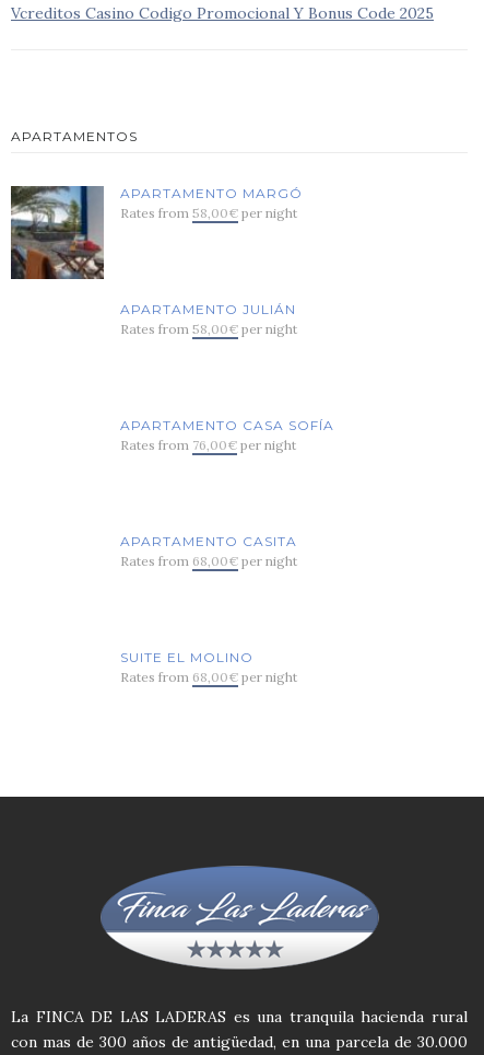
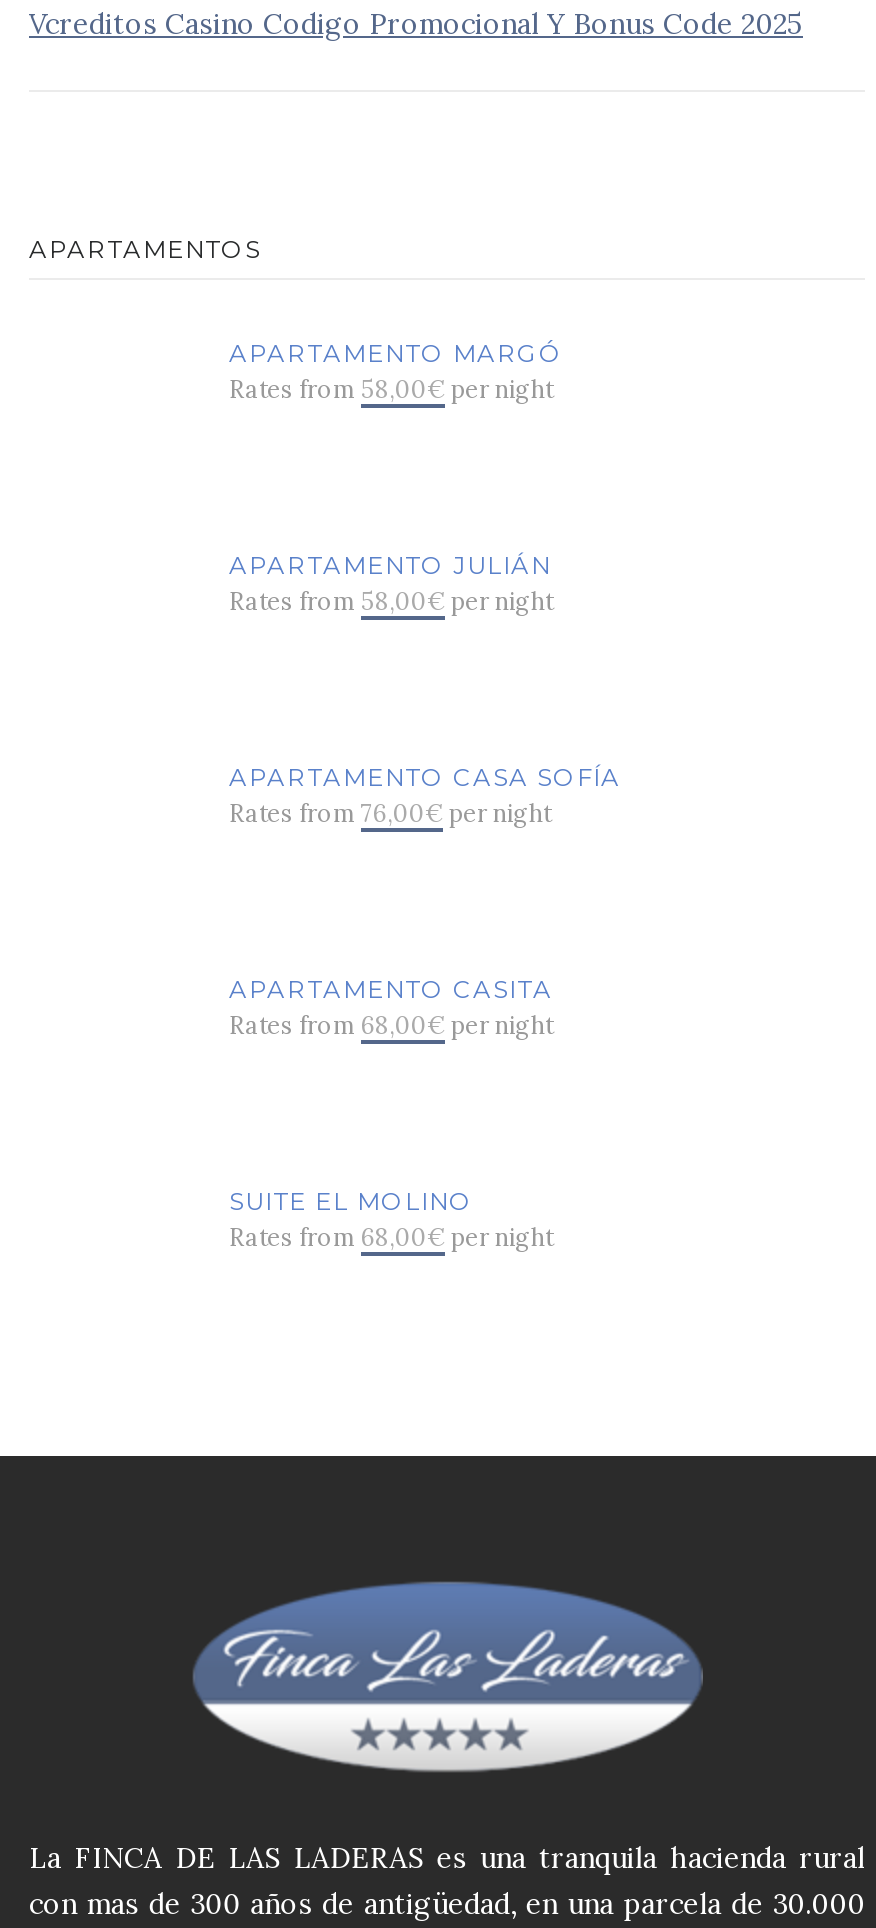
- [image]
